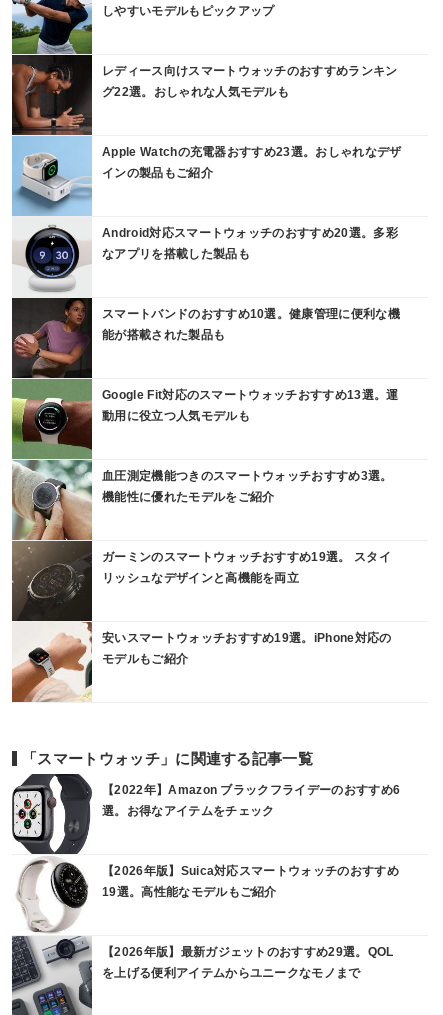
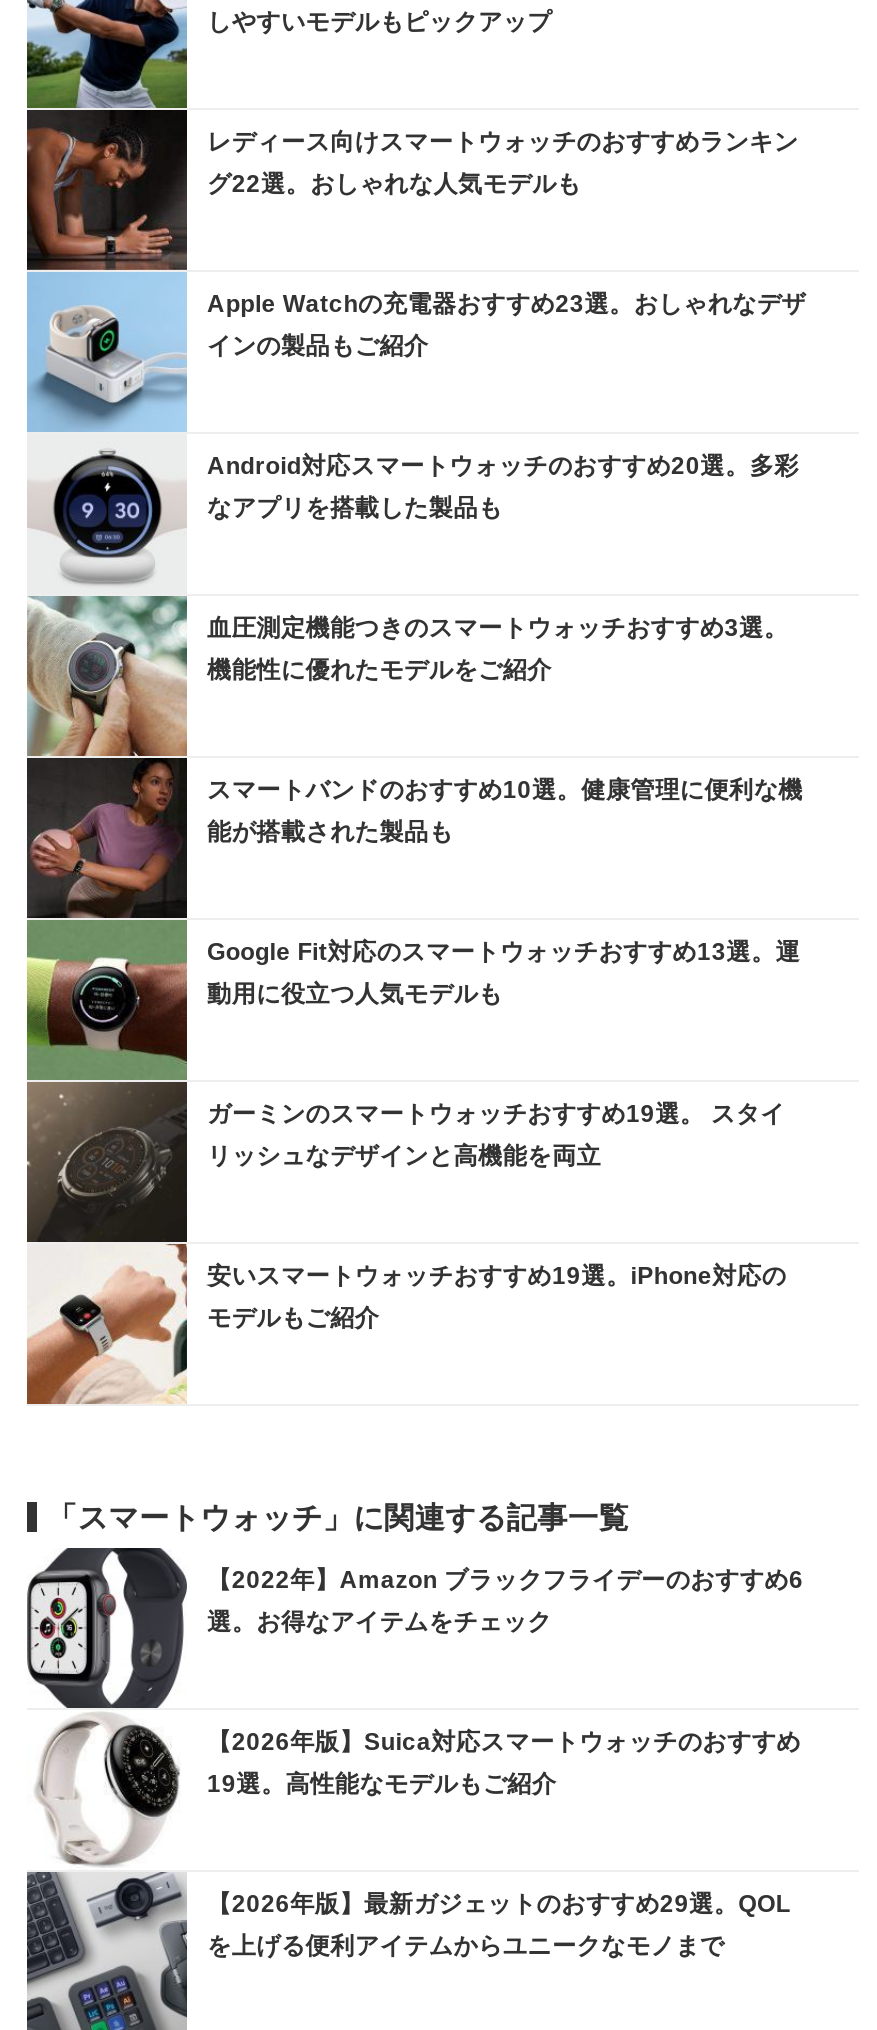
moved down: スマートバンドのおすすめ10選。健康管理に便利な機 | 能が搭載された製品も | Google Fit対応のスマートウォッチおすすめ13選。運 | 動用に役立つ人気モデルも

moved up: [image] | 血圧測定機能つきのスマートウォッチおすすめ3選。 | 機能性に優れたモデルをご紹介
